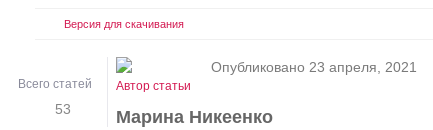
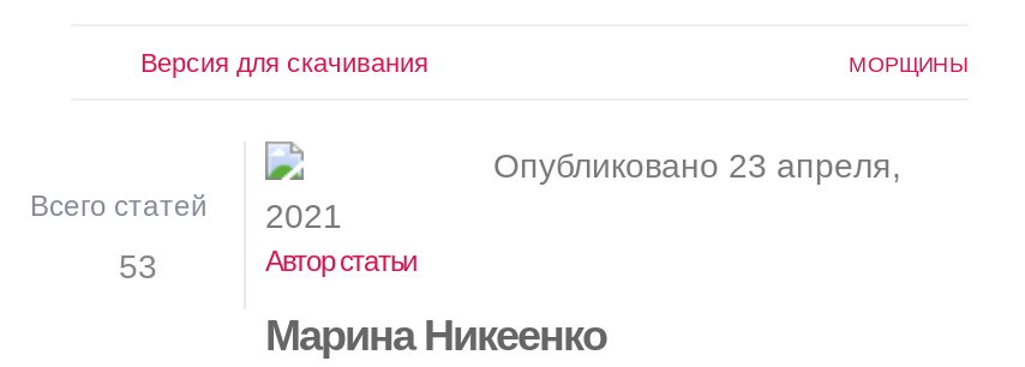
+ МОРЩИНЫ
